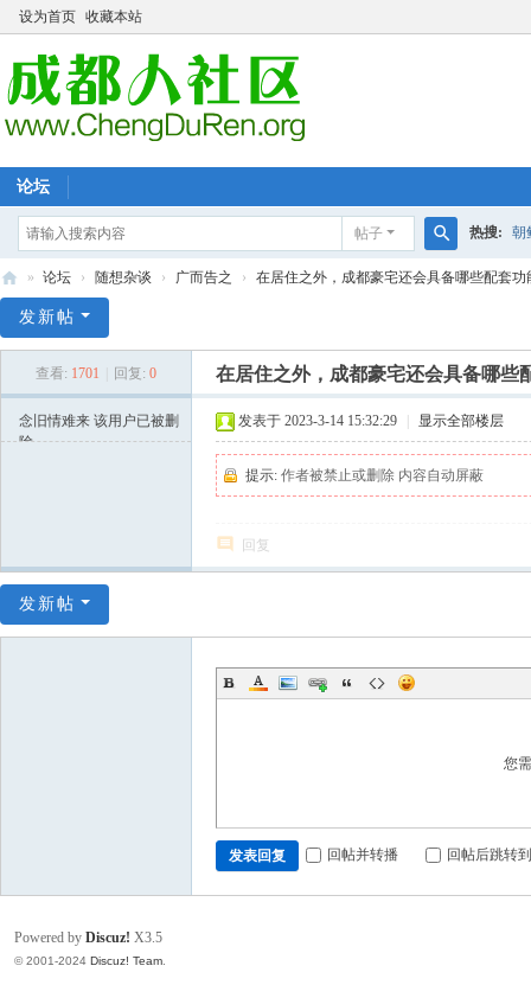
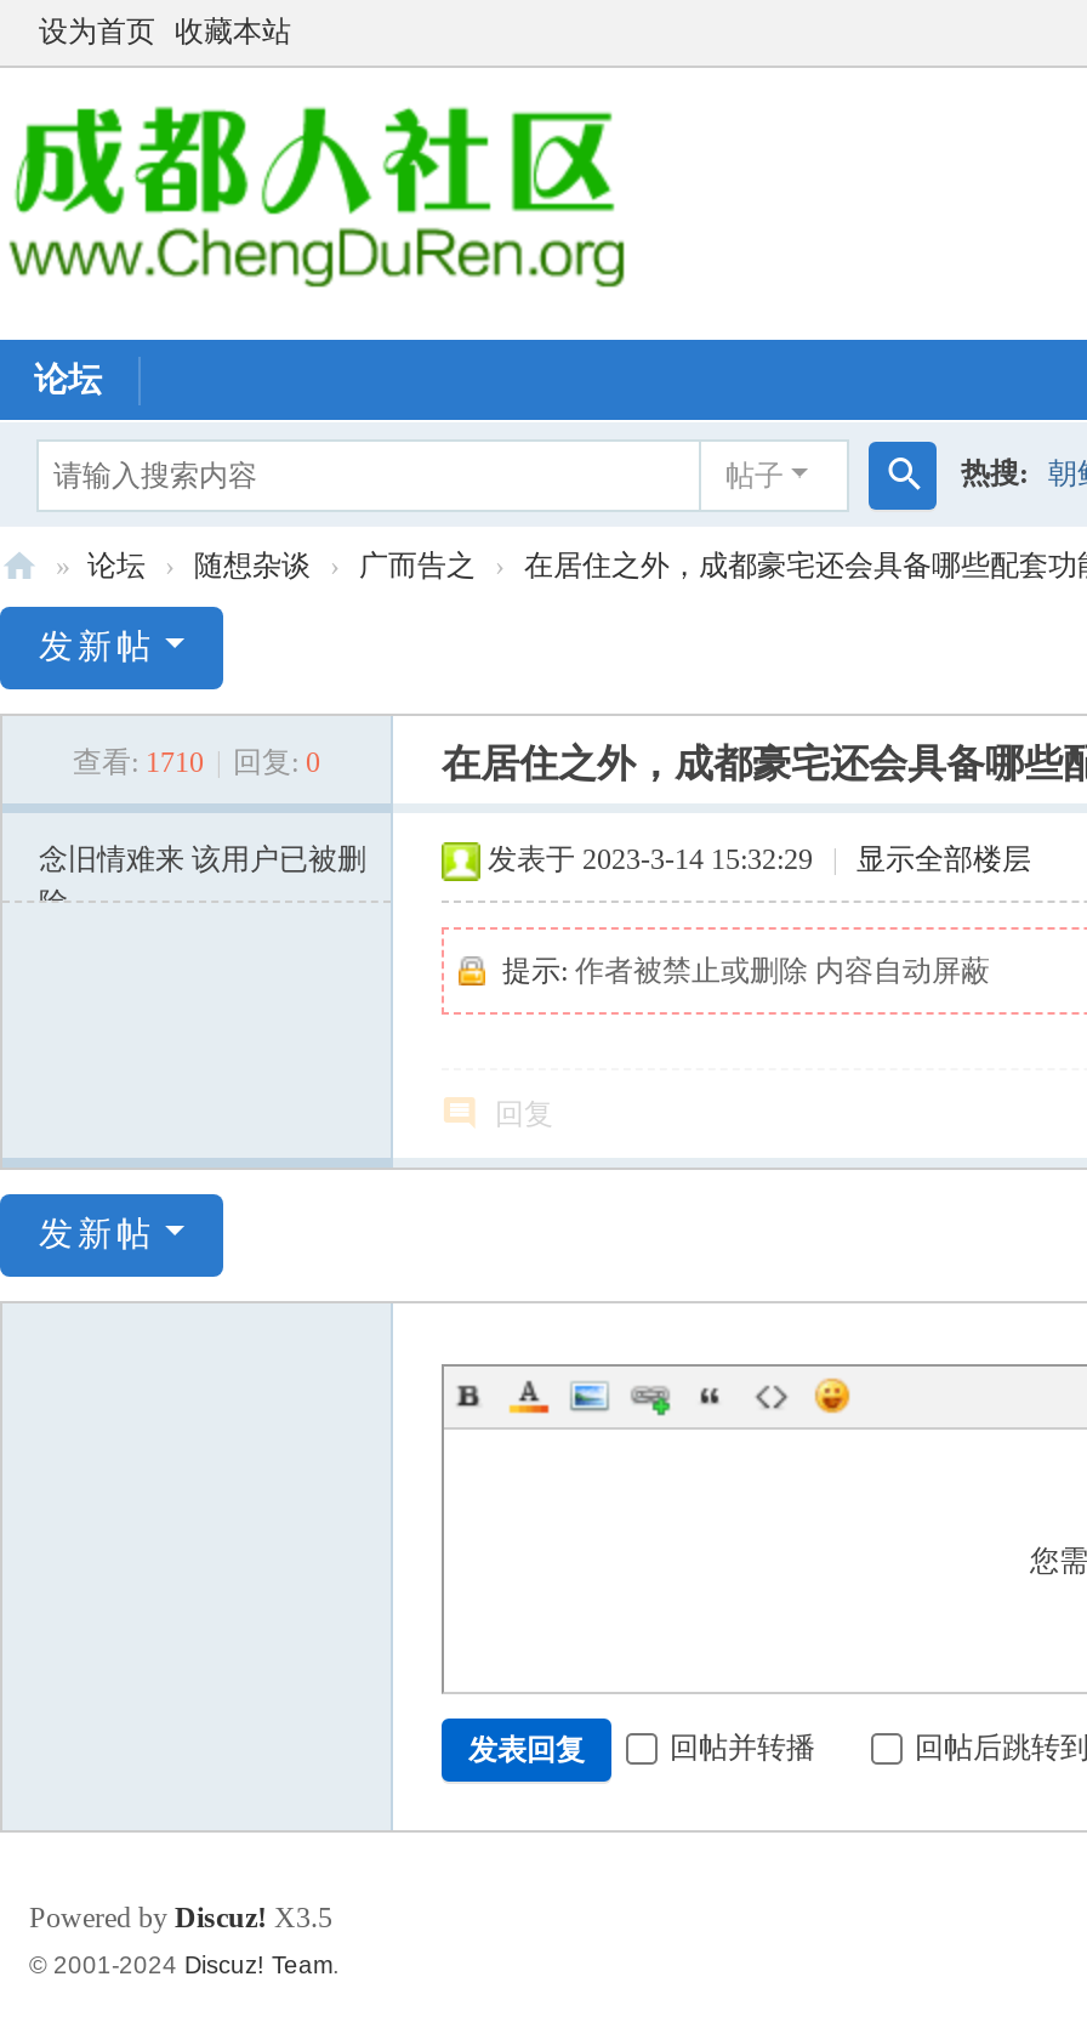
- 查看: 1701
+ 查看: 1710
